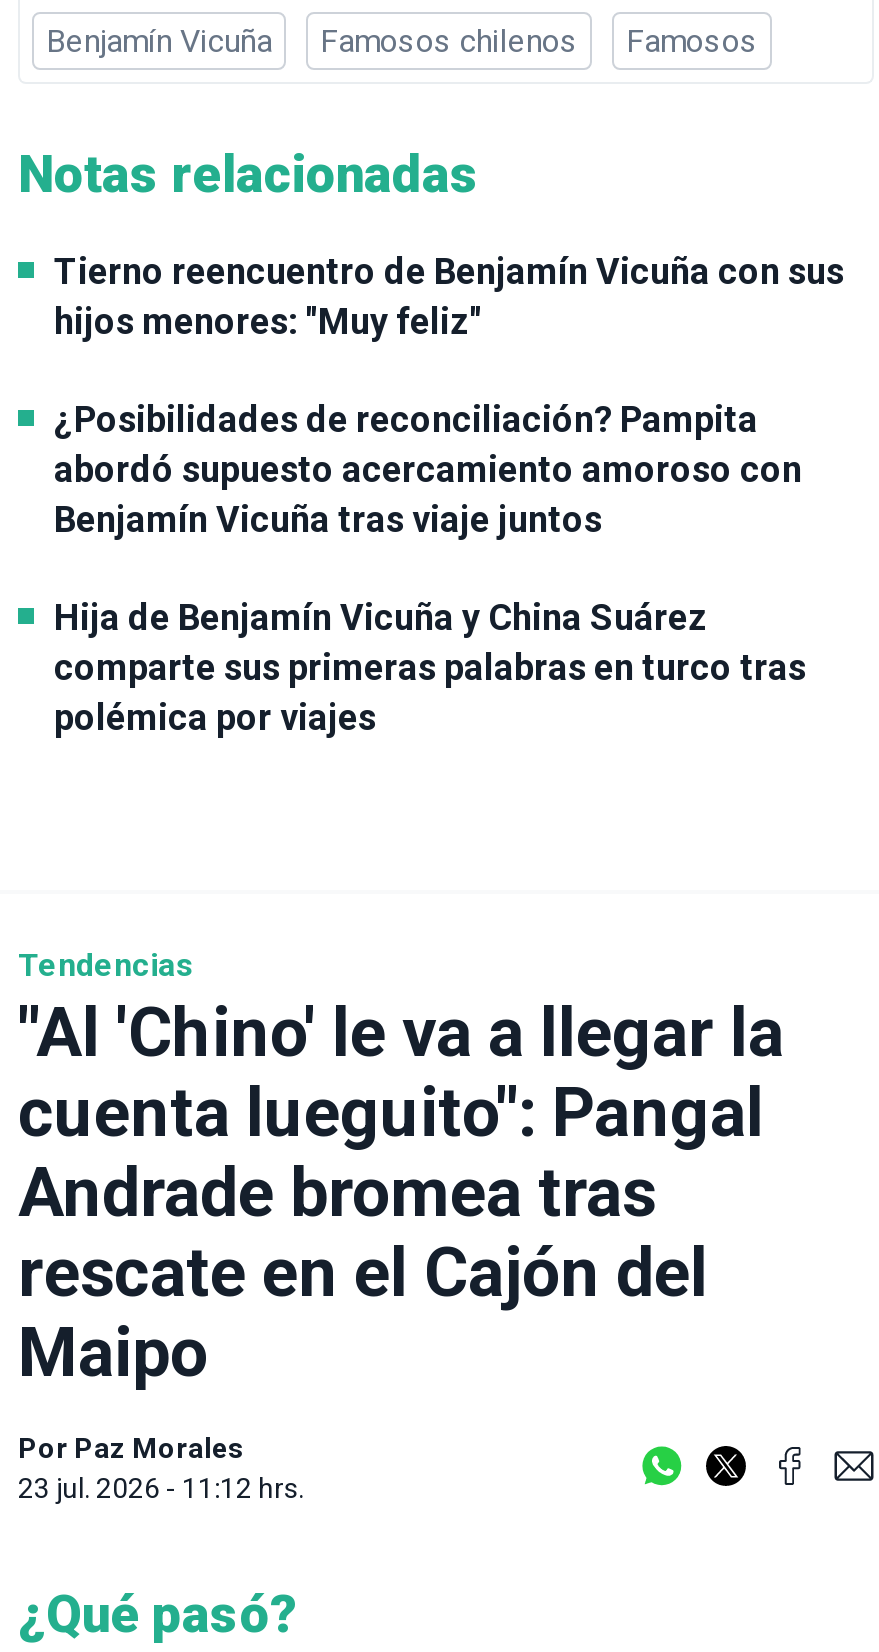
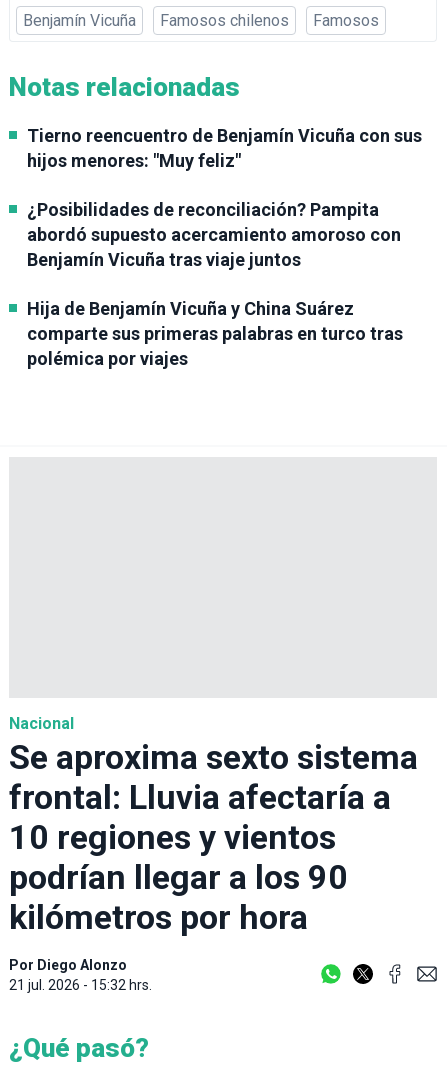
- Tendencias
- "Al 'Chino' le va a llegar la
- cuenta lueguito": Pangal
- Andrade bromea tras
- rescate en el Cajón del
- Maipo
+ Nacional
+ Se aproxima sexto sistema
+ frontal: Lluvia afectaría a
+ 10 regiones y vientos
+ podrían llegar a los 90
+ kilómetros por hora

- Por Paz Morales
- 23 jul. 2026 - 11:12 hrs.
+ Por Diego Alonzo
+ 21 jul. 2026 - 15:32 hrs.
